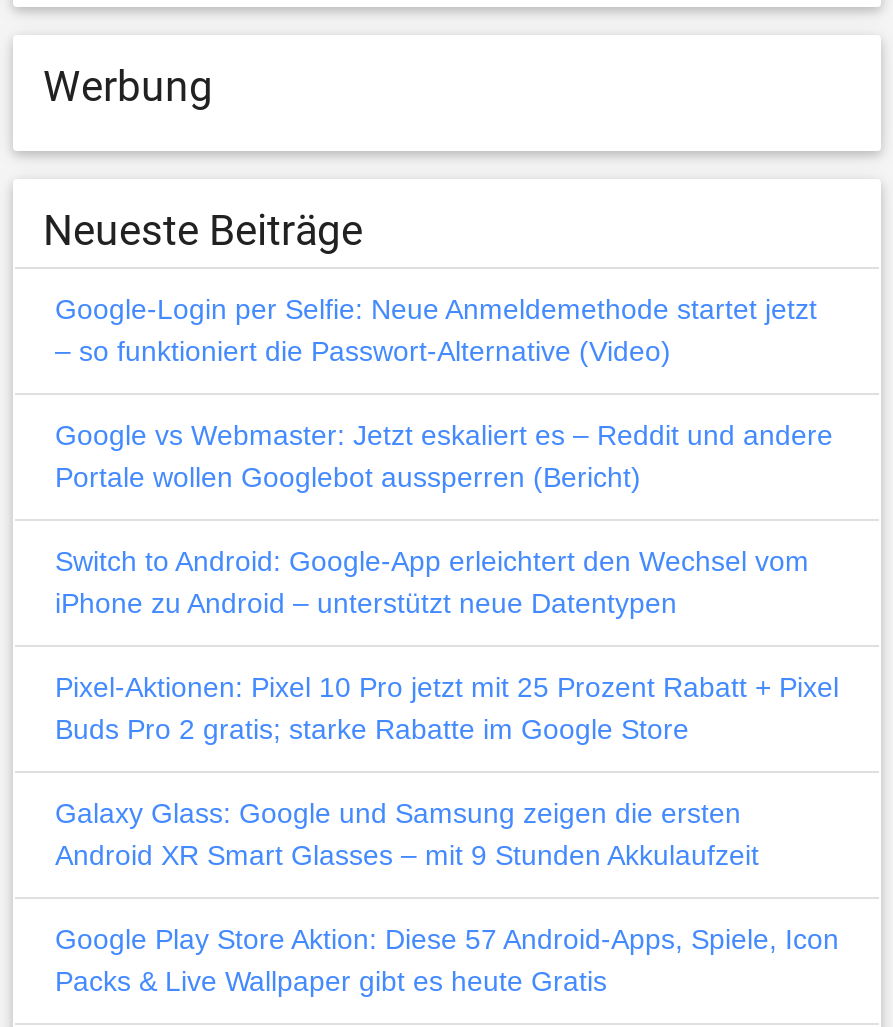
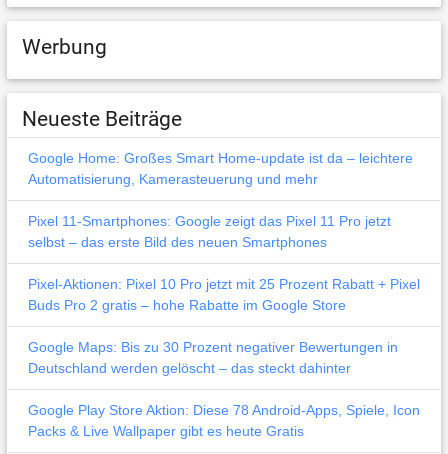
- Google-Login per Selfie: Neue Anmeldemethode startet jetzt
- – so funktioniert die Passwort-Alternative (Video)
- Google vs Webmaster: Jetzt eskaliert es – Reddit und andere
- Portale wollen Googlebot aussperren (Bericht)
- Switch to Android: Google-App erleichtert den Wechsel vom
- iPhone zu Android – unterstützt neue Datentypen
+ Google Home: Großes Smart Home-update ist da – leichtere
+ Automatisierung, Kamerasteuerung und mehr
+ Pixel 11-Smartphones: Google zeigt das Pixel 11 Pro jetzt
+ selbst – das erste Bild des neuen Smartphones

- Buds Pro 2 gratis; starke Rabatte im Google Store
+ Buds Pro 2 gratis – hohe Rabatte im Google Store

- Galaxy Glass: Google und Samsung zeigen die ersten
- Android XR Smart Glasses – mit 9 Stunden Akkulaufzeit
+ Google Maps: Bis zu 30 Prozent negativer Bewertungen in
+ Deutschland werden gelöscht – das steckt dahinter

- Google Play Store Aktion: Diese 57 Android-Apps, Spiele, Icon
+ Google Play Store Aktion: Diese 78 Android-Apps, Spiele, Icon
